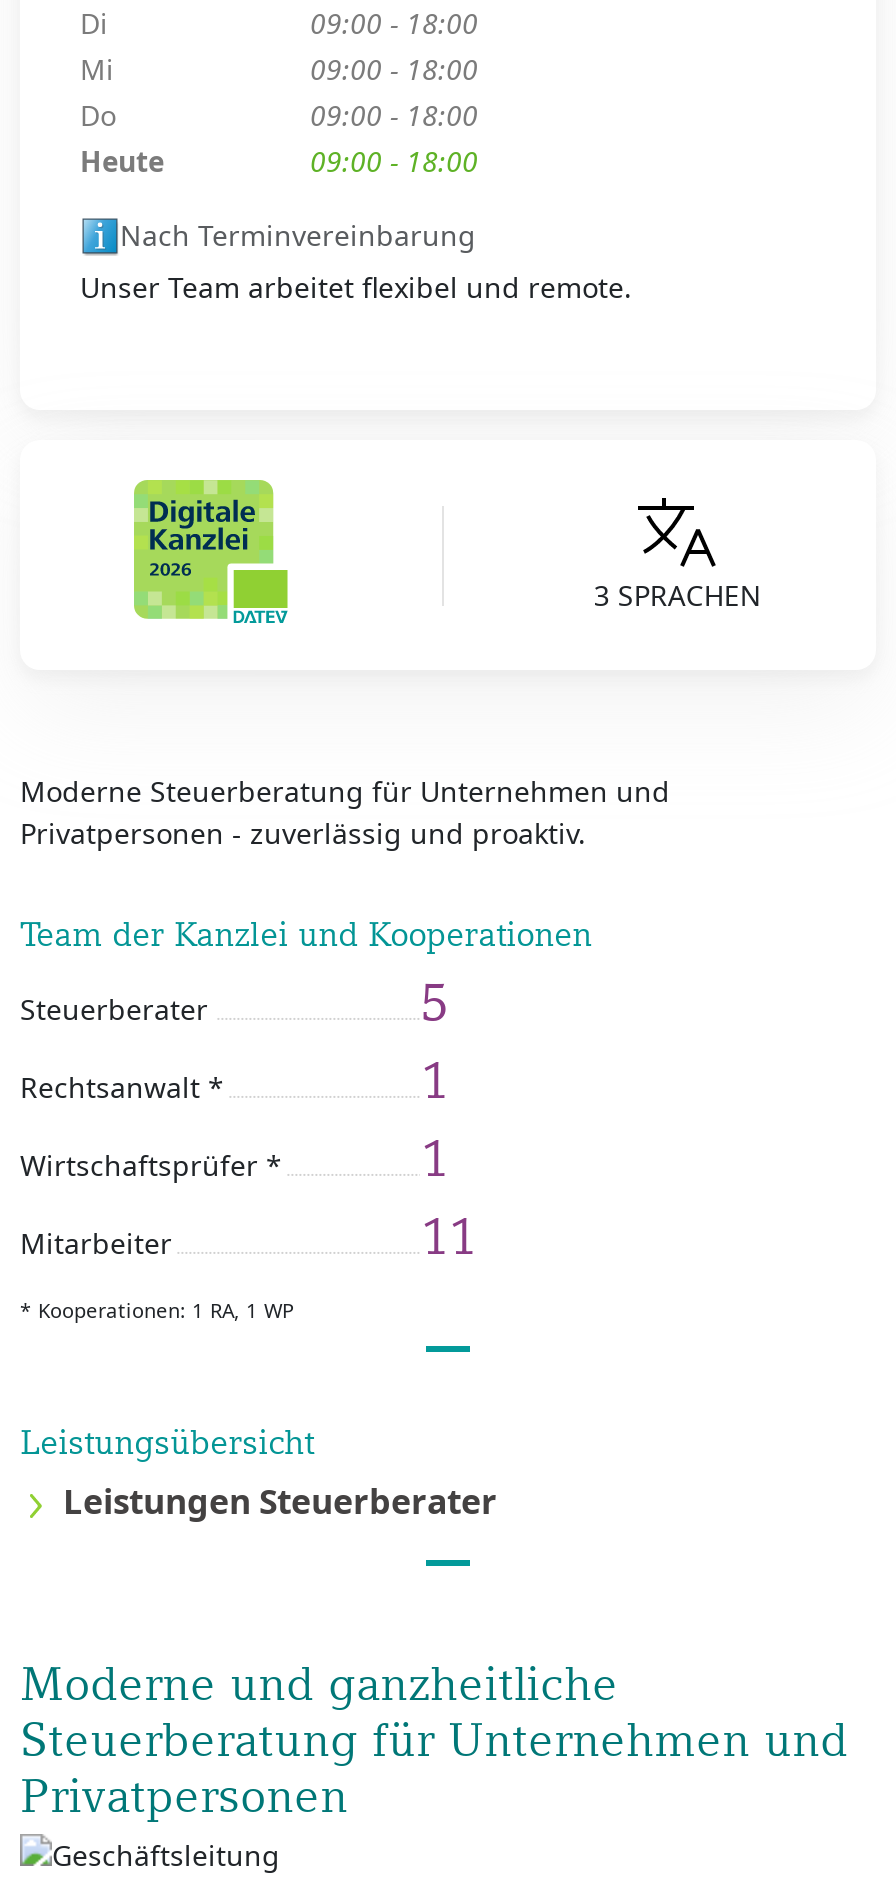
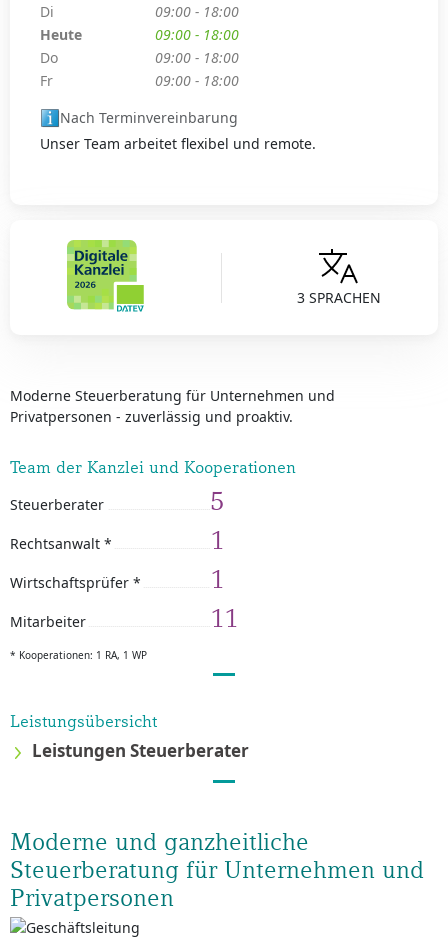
- Mi

moved up: Heute

+ Fr
